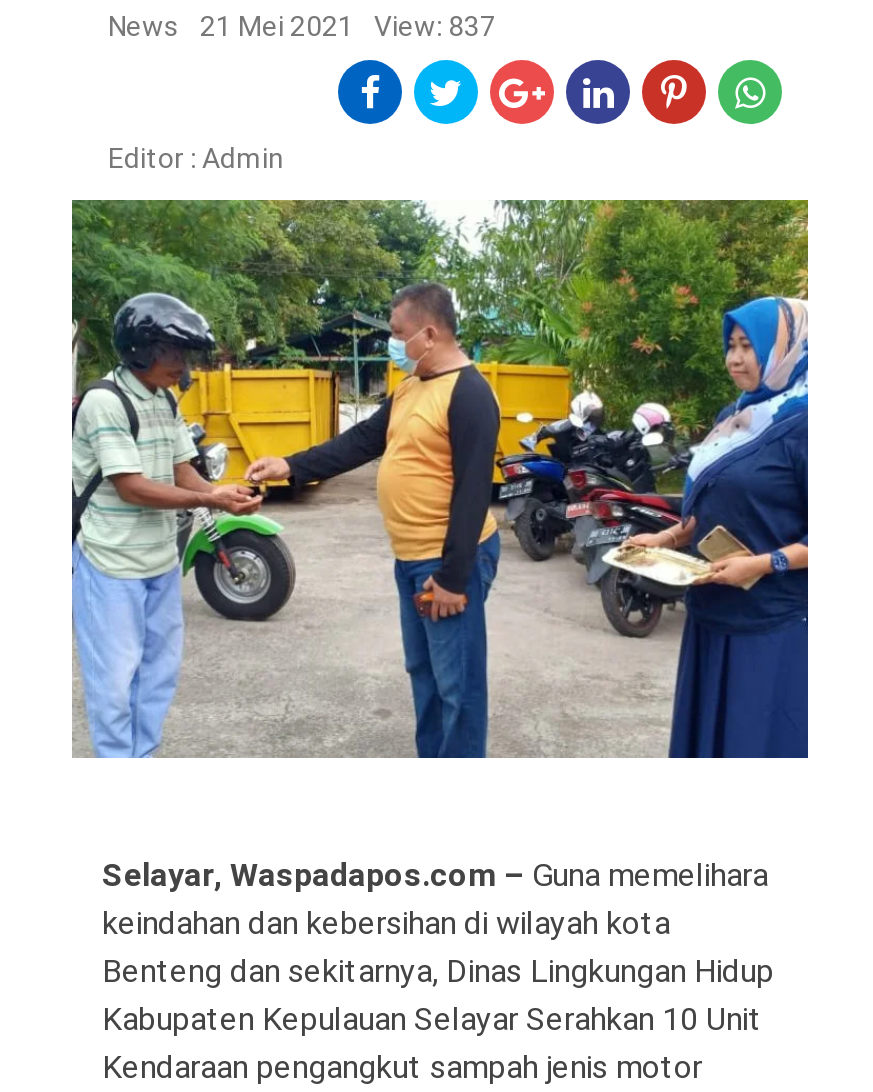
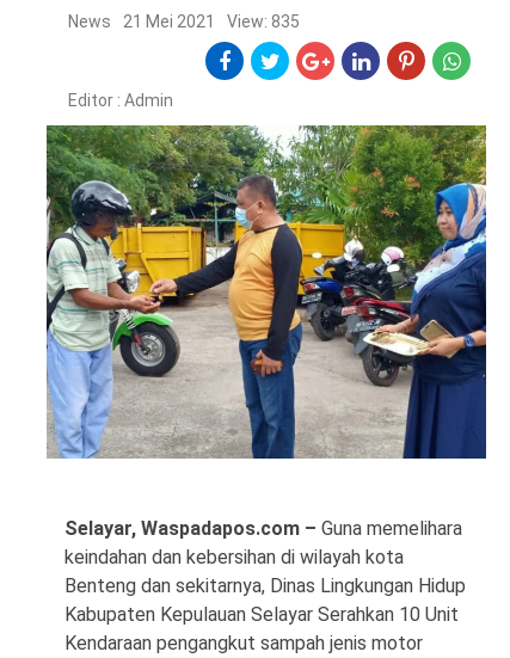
- News 21 Mei 2021 View: 837
+ News 21 Mei 2021 View: 835
